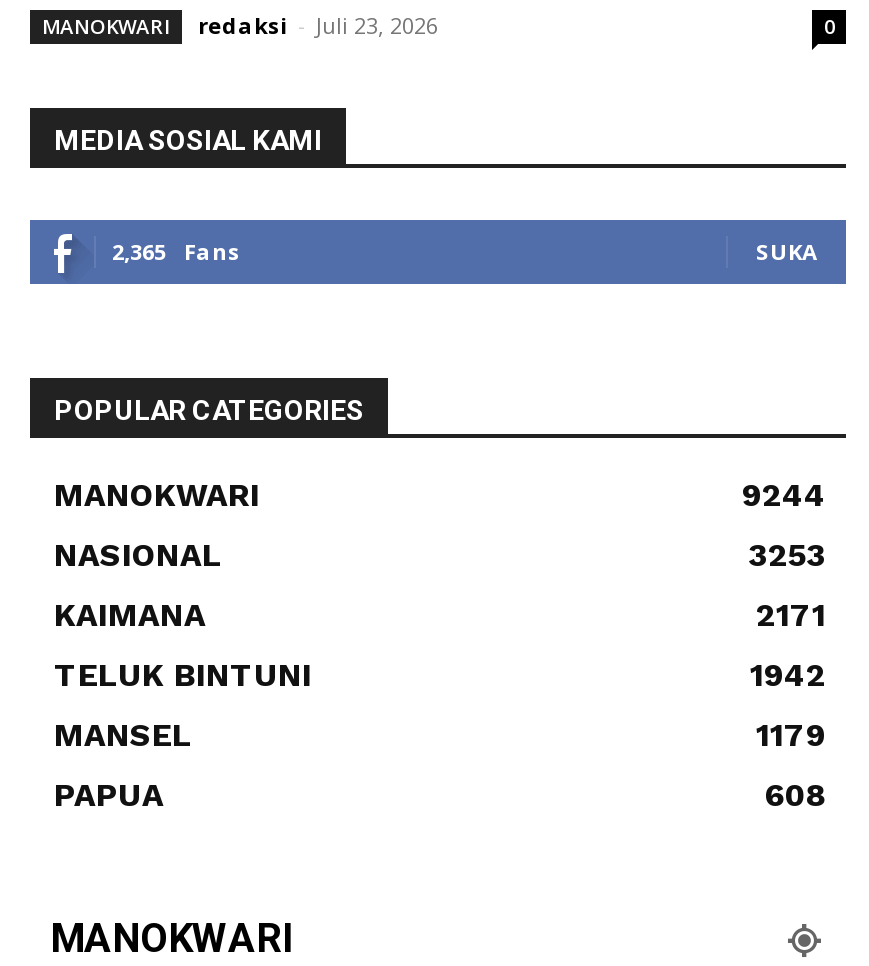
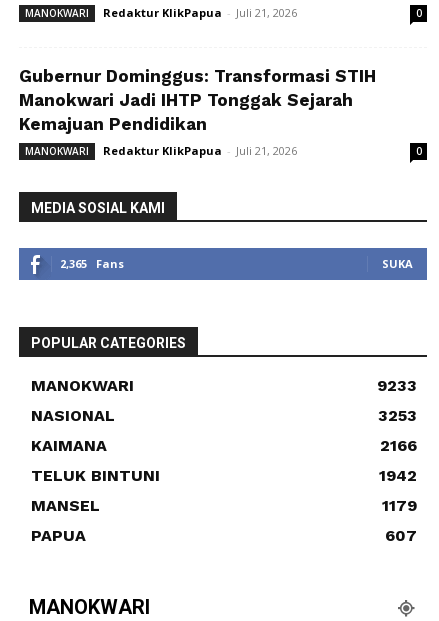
- redaksi - Juli 23, 2026
+ Redaktur KlikPapua - Juli 21, 2026
+ 0
+ Gubernur Dominggus: Transformasi STIH
+ Manokwari Jadi IHTP Tonggak Sejarah
+ Kemajuan Pendidikan
+ MANOKWARI
+ Redaktur KlikPapua - Juli 21, 2026

- 9244
+ 9233

- 2171
+ 2166

- 608
+ 607
